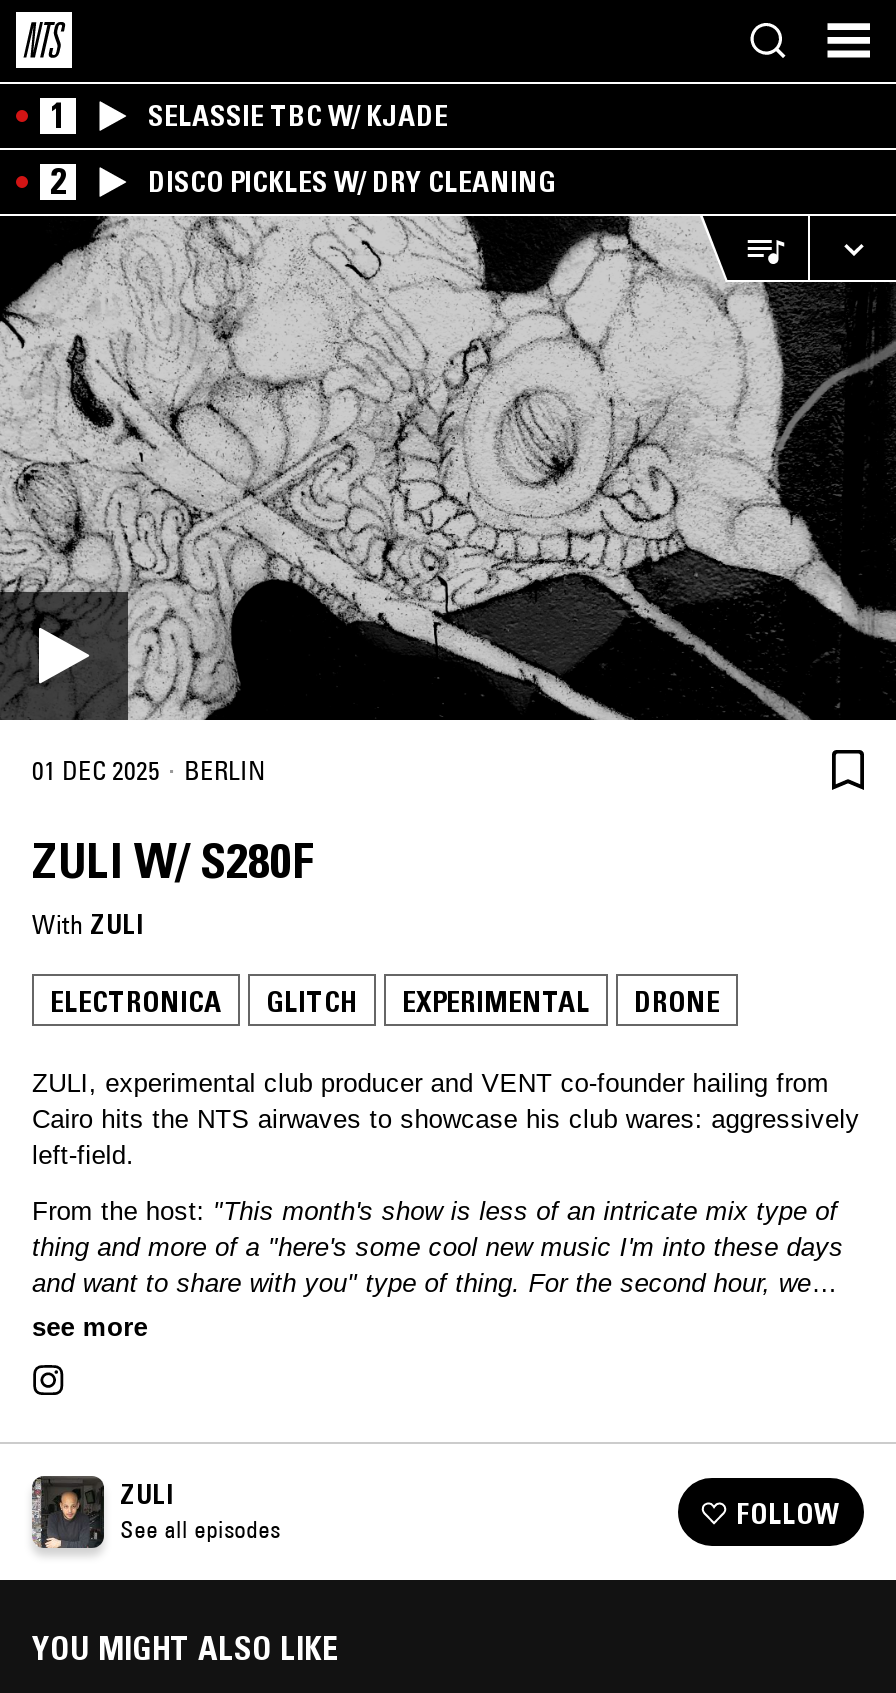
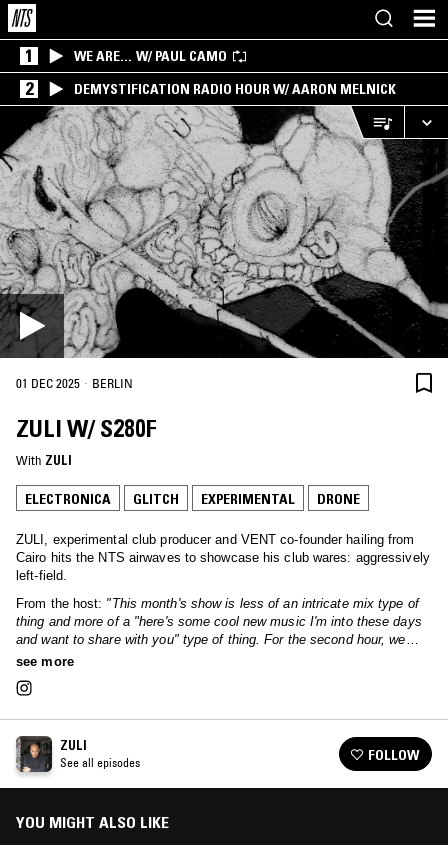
- SELASSIE TBC W/ KJADE
+ WE ARE… W/ PAUL CAMO

- DISCO PICKLES W/ DRY CLEANING
+ DEMYSTIFICATION RADIO HOUR W/ AARON MELNICK
